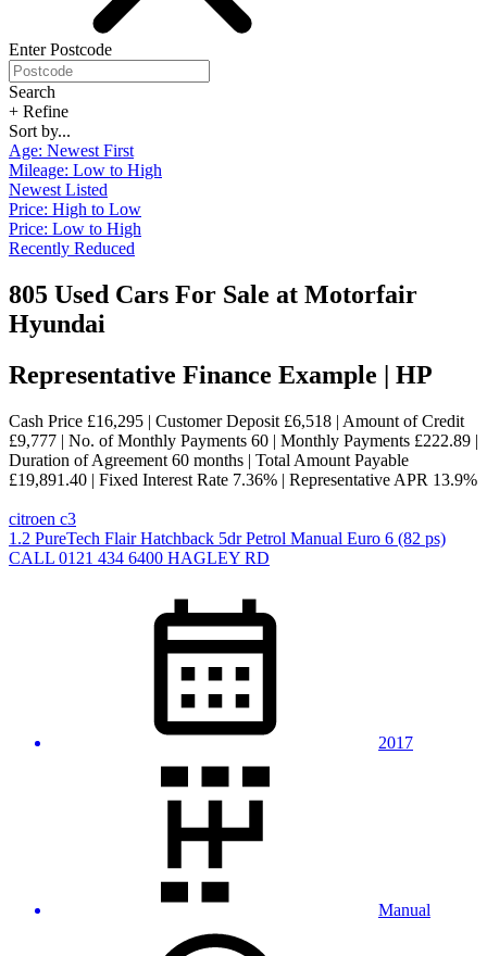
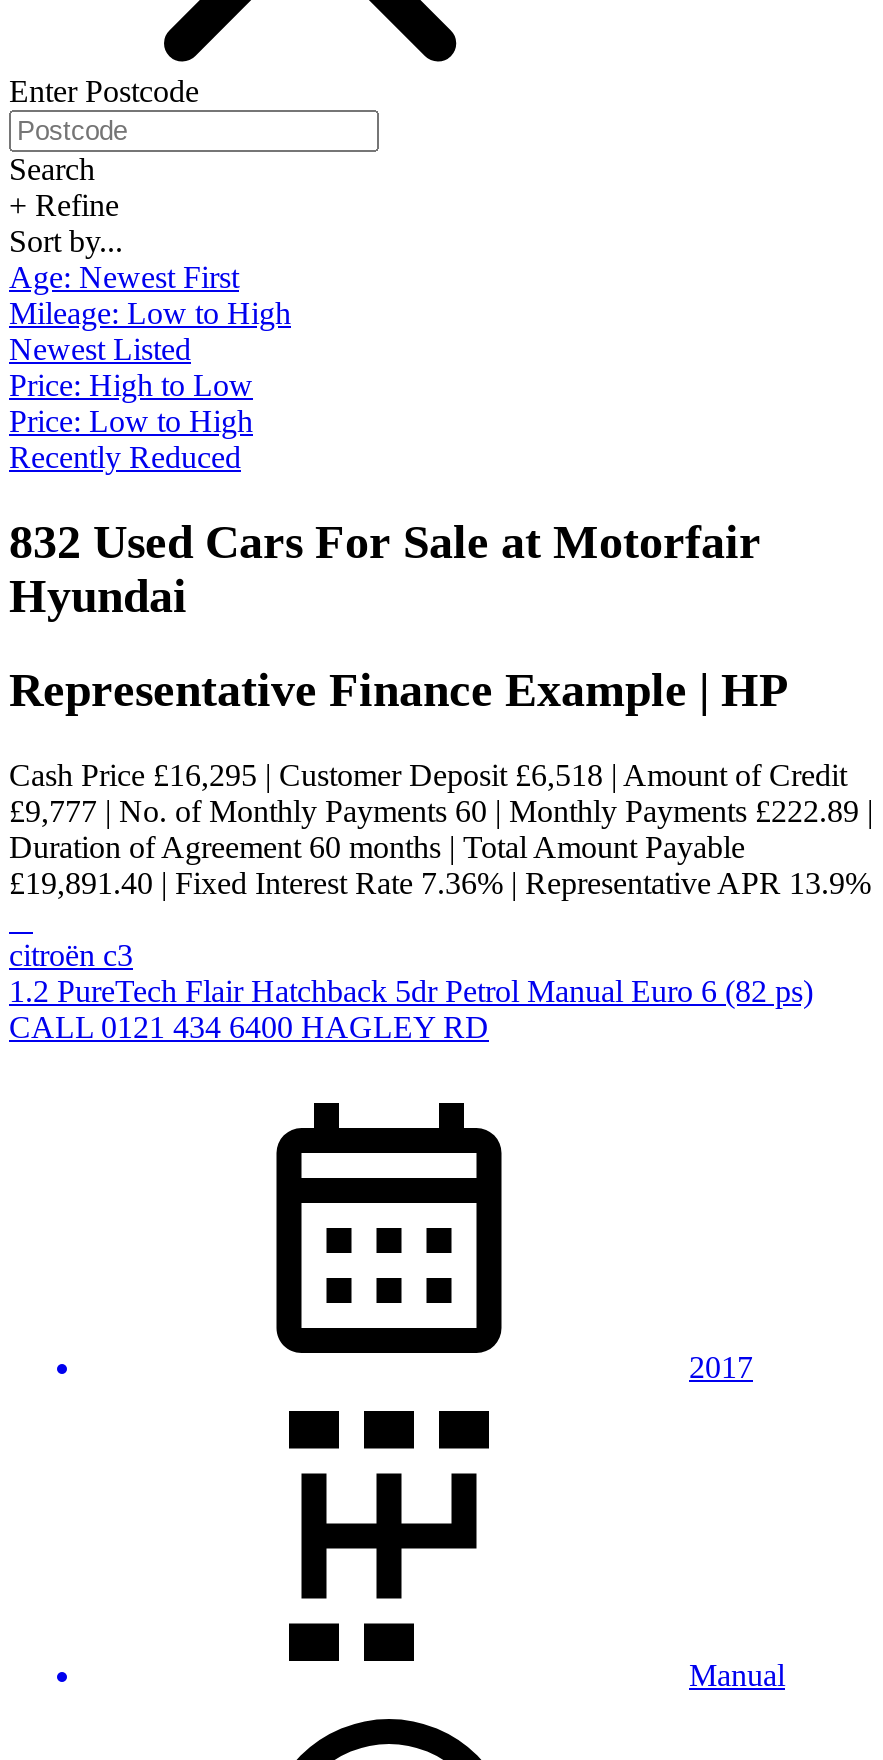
- 805 Used Cars For Sale at Motorfair
+ 832 Used Cars For Sale at Motorfair

- citroen c3
+ citroën c3
